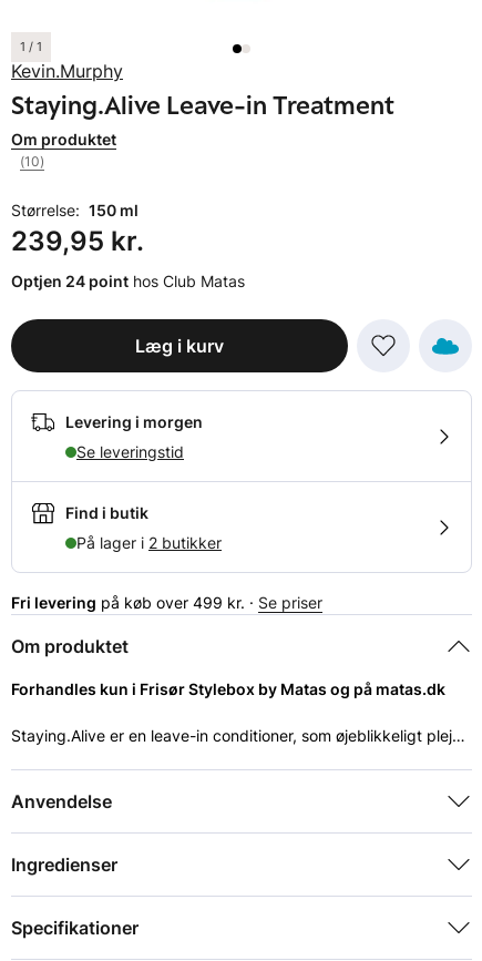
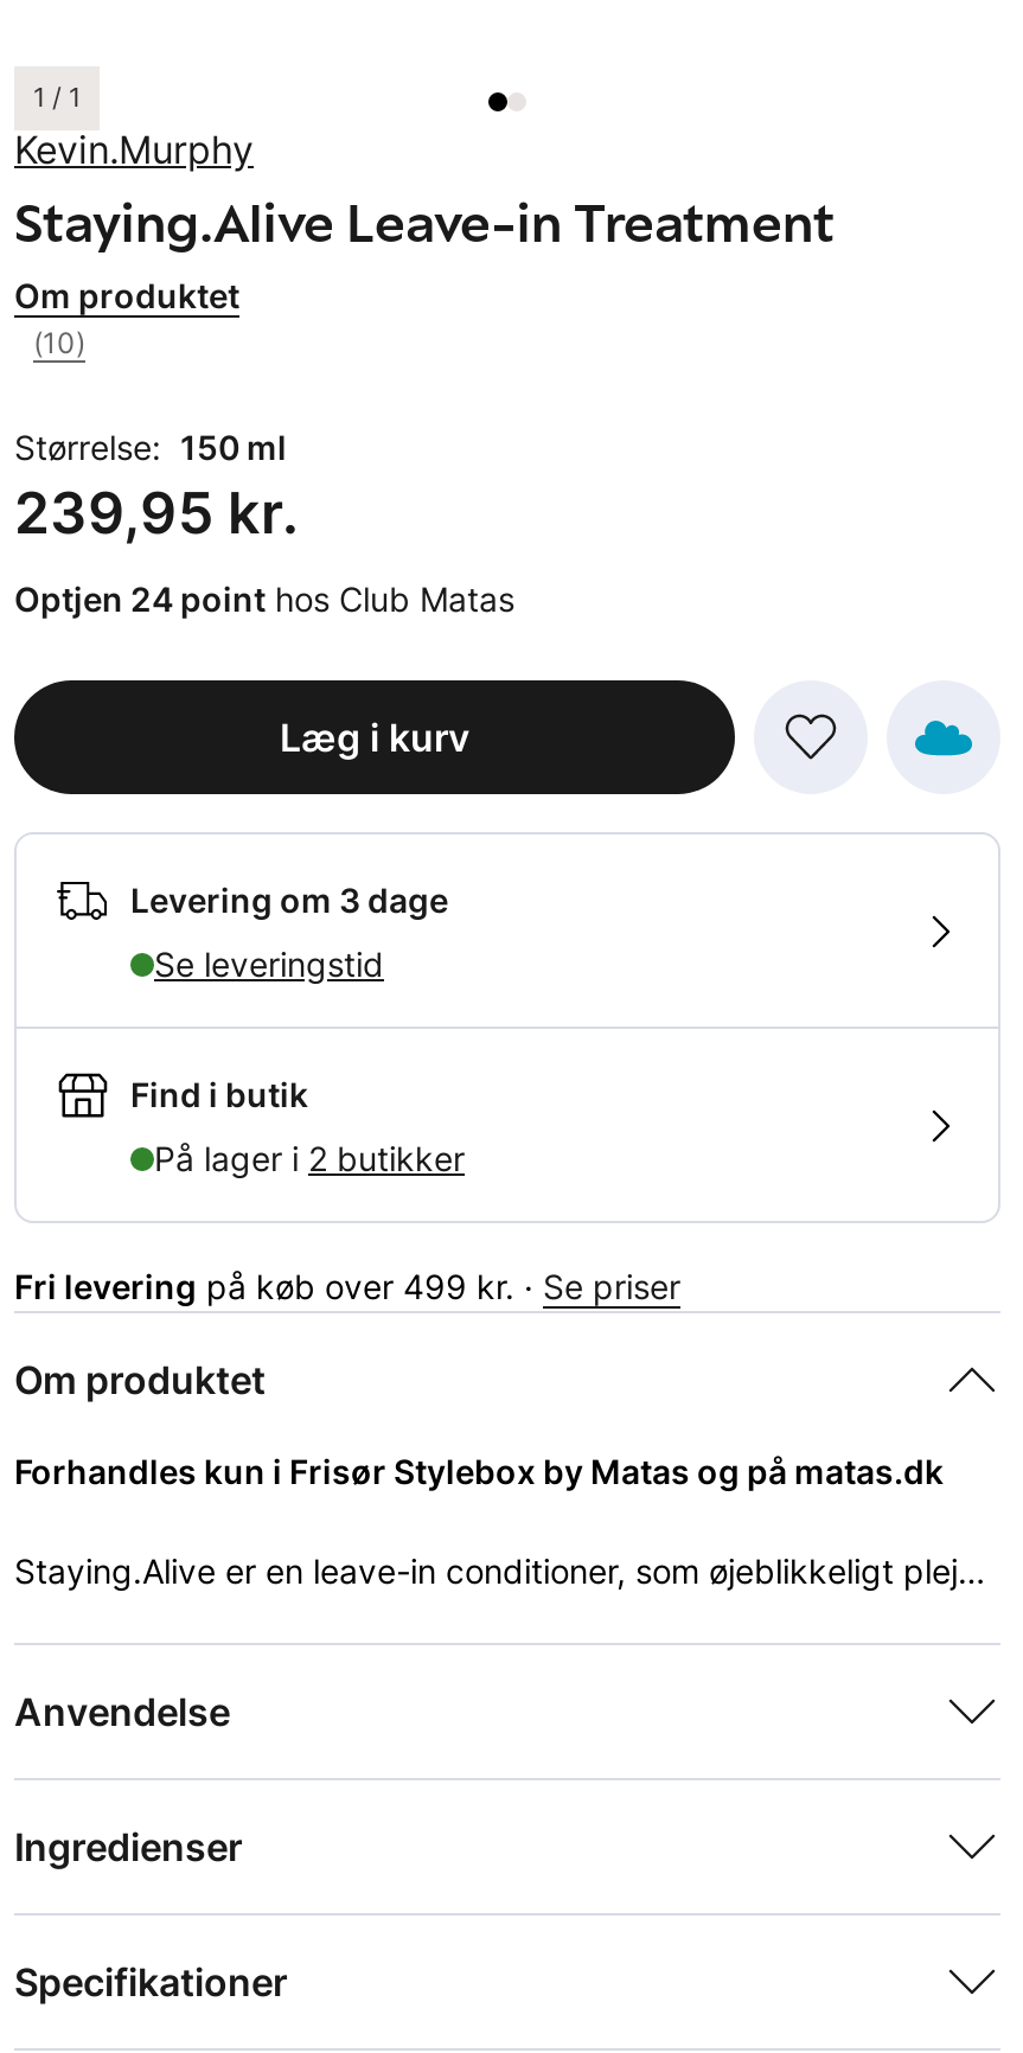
- Levering i morgen
+ Levering om 3 dage
